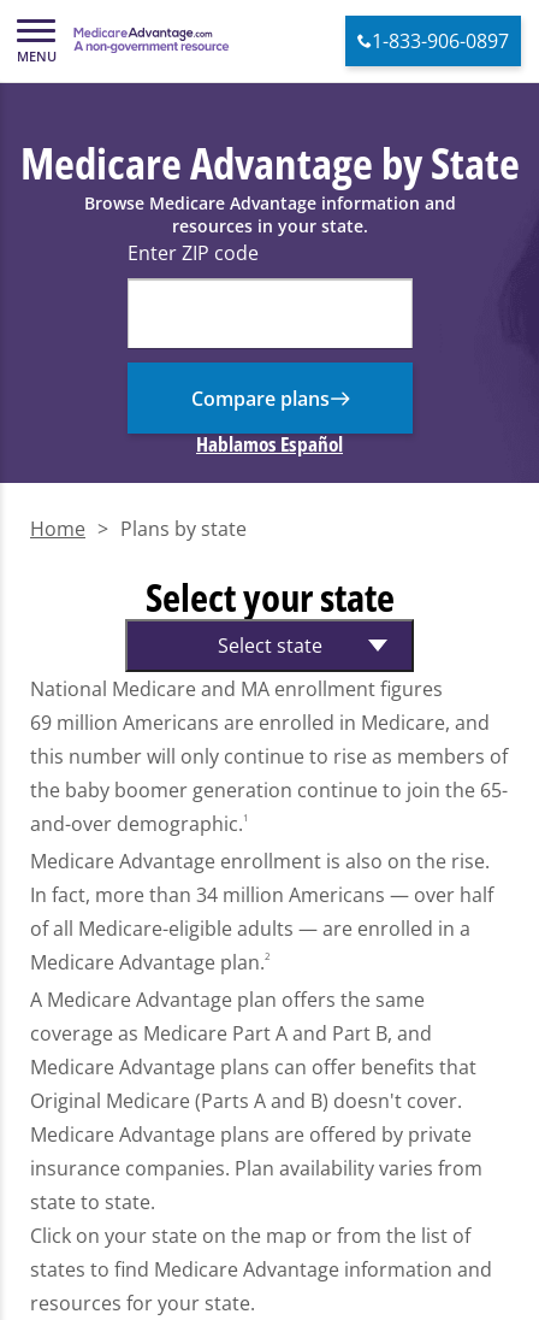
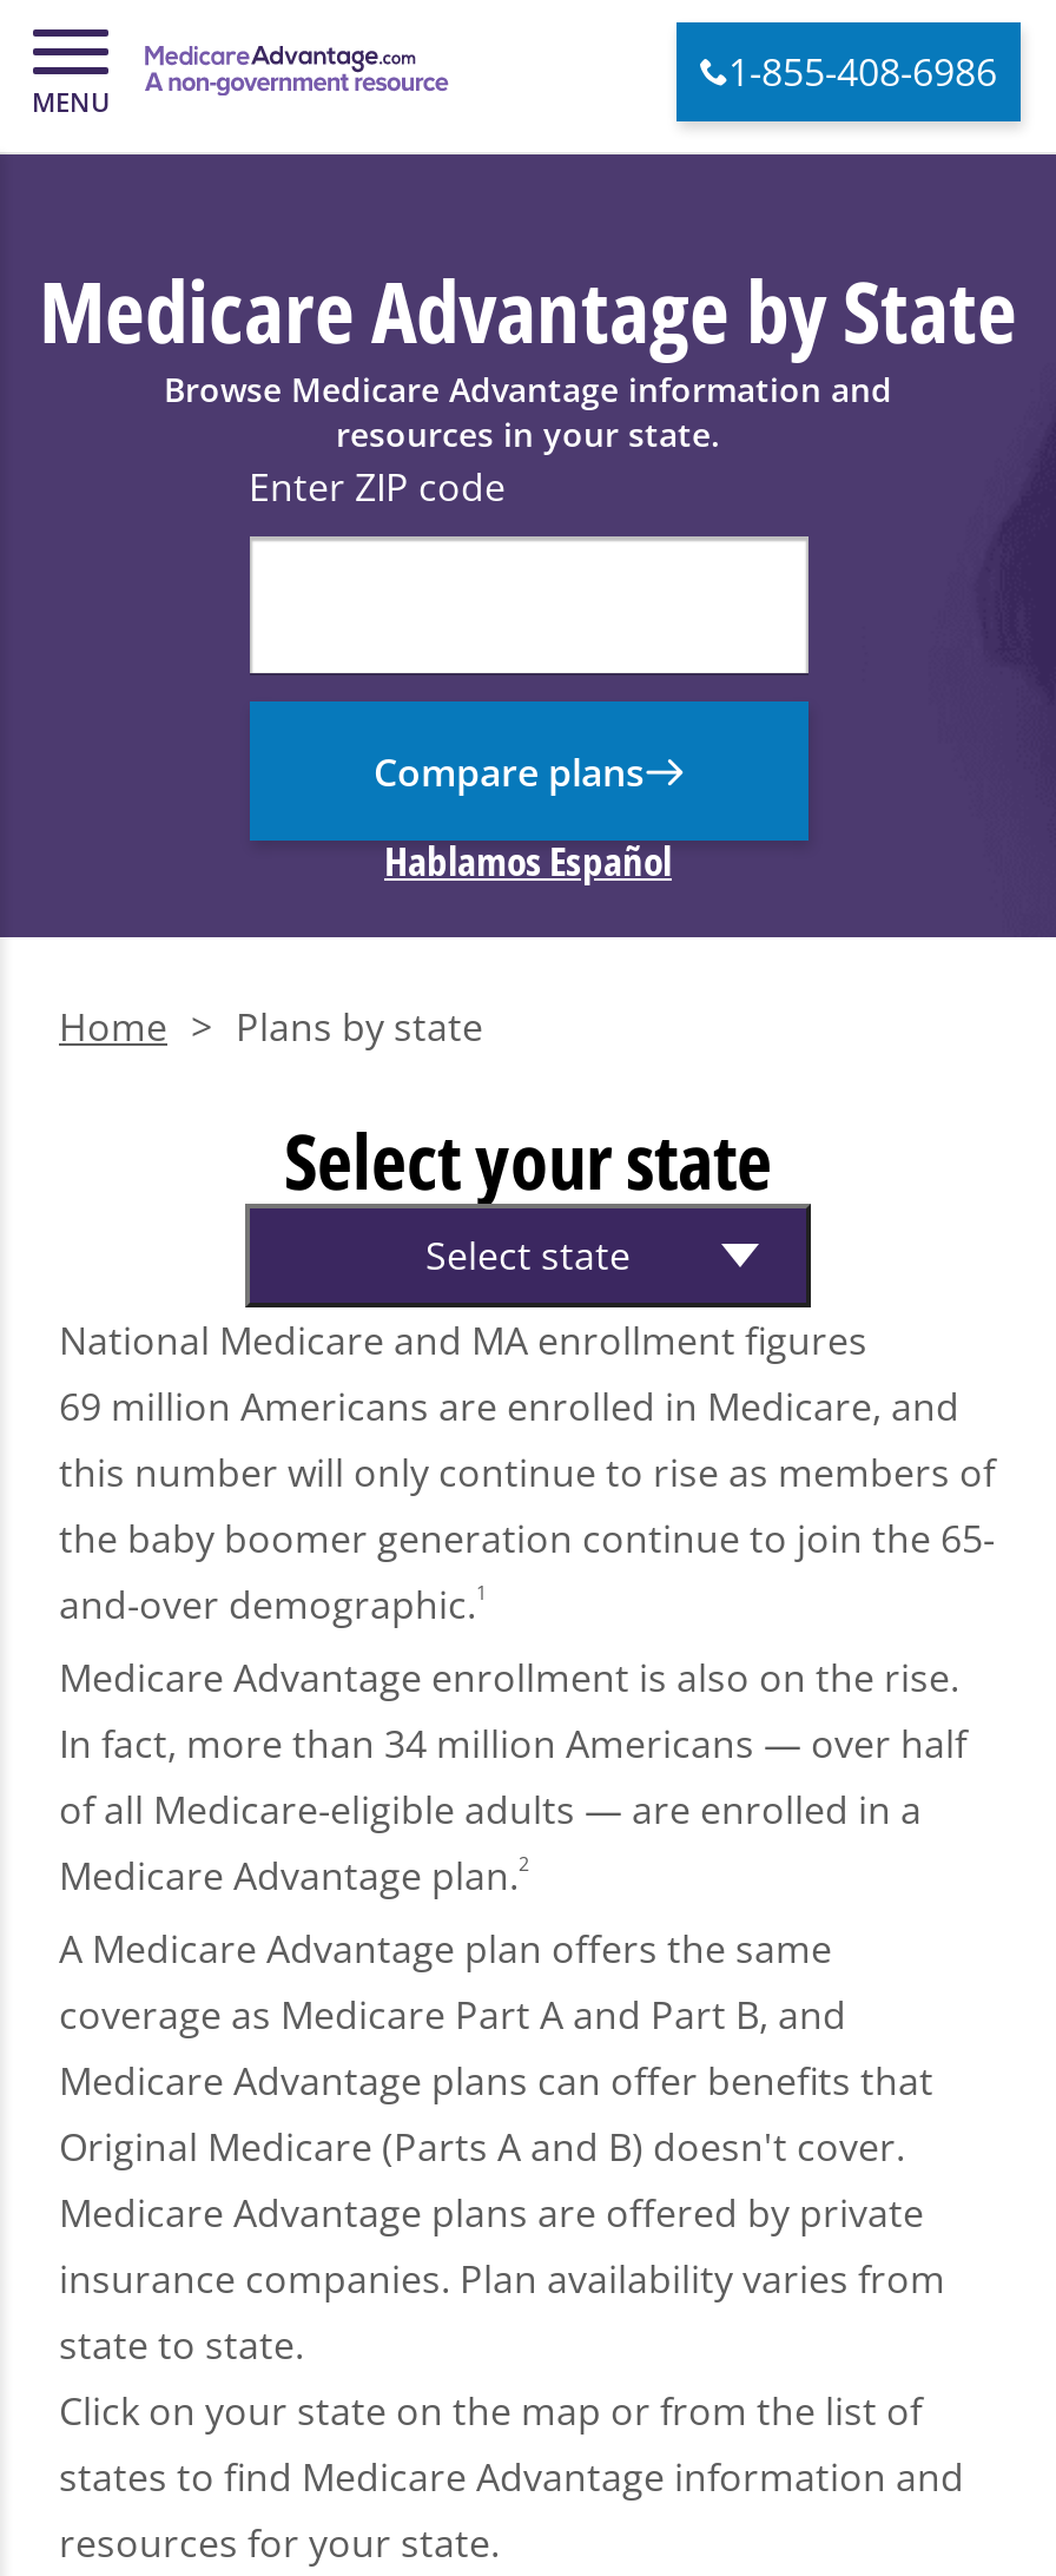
- 1-833-906-0897
+ 1-855-408-6986
